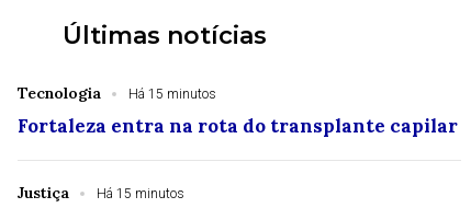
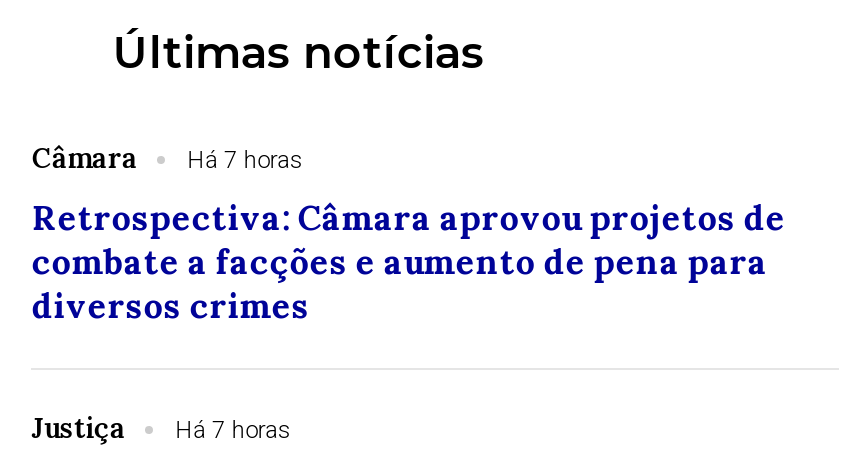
- Tecnologia
- Há 15 minutos
+ Câmara
+ Há 7 horas

- Fortaleza entra na rota do transplante capilar
+ Retrospectiva: Câmara aprovou projetos de
+ combate a facções e aumento de pena para
+ diversos crimes

- Justiça Há 15 minutos
+ Justiça Há 7 horas
